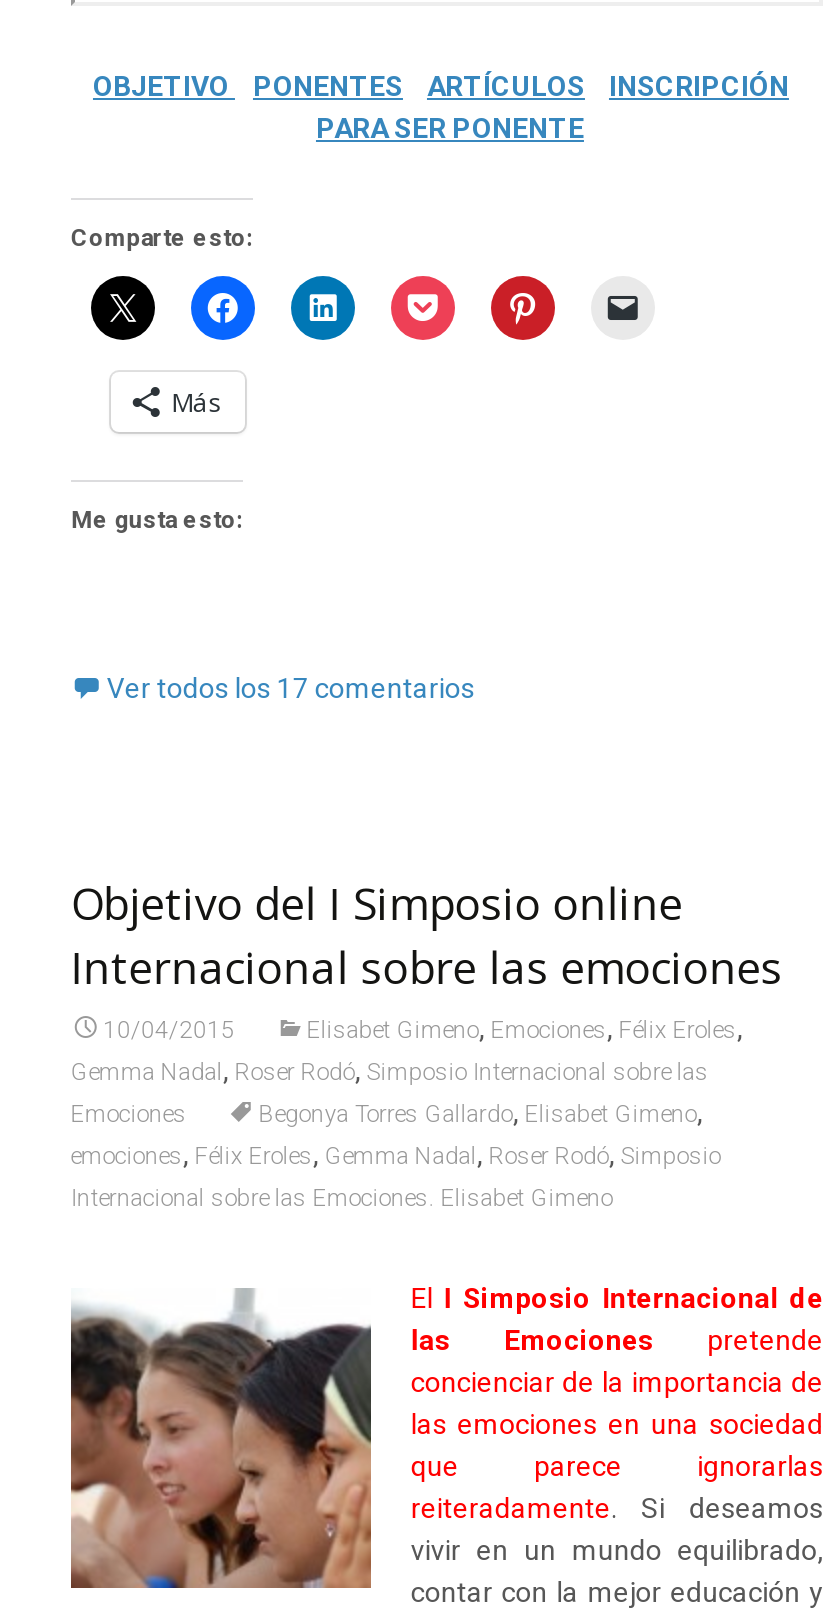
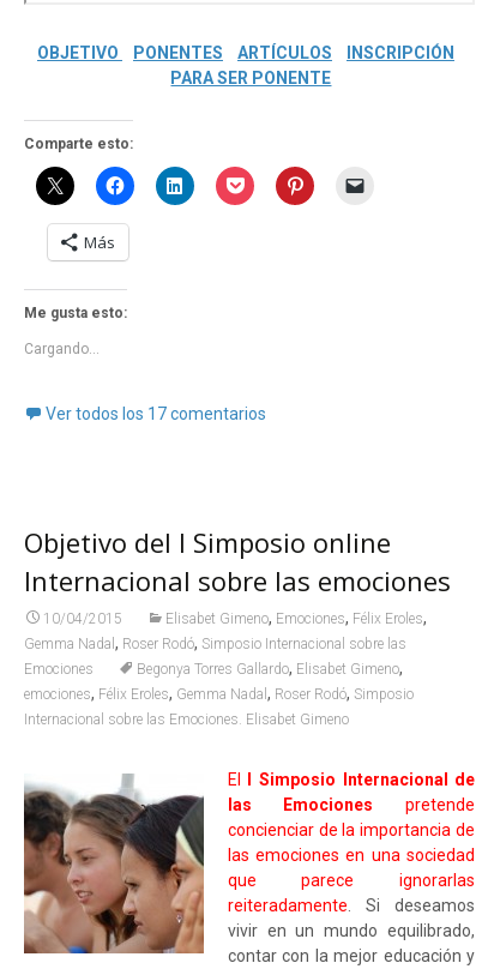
+ Cargando...
